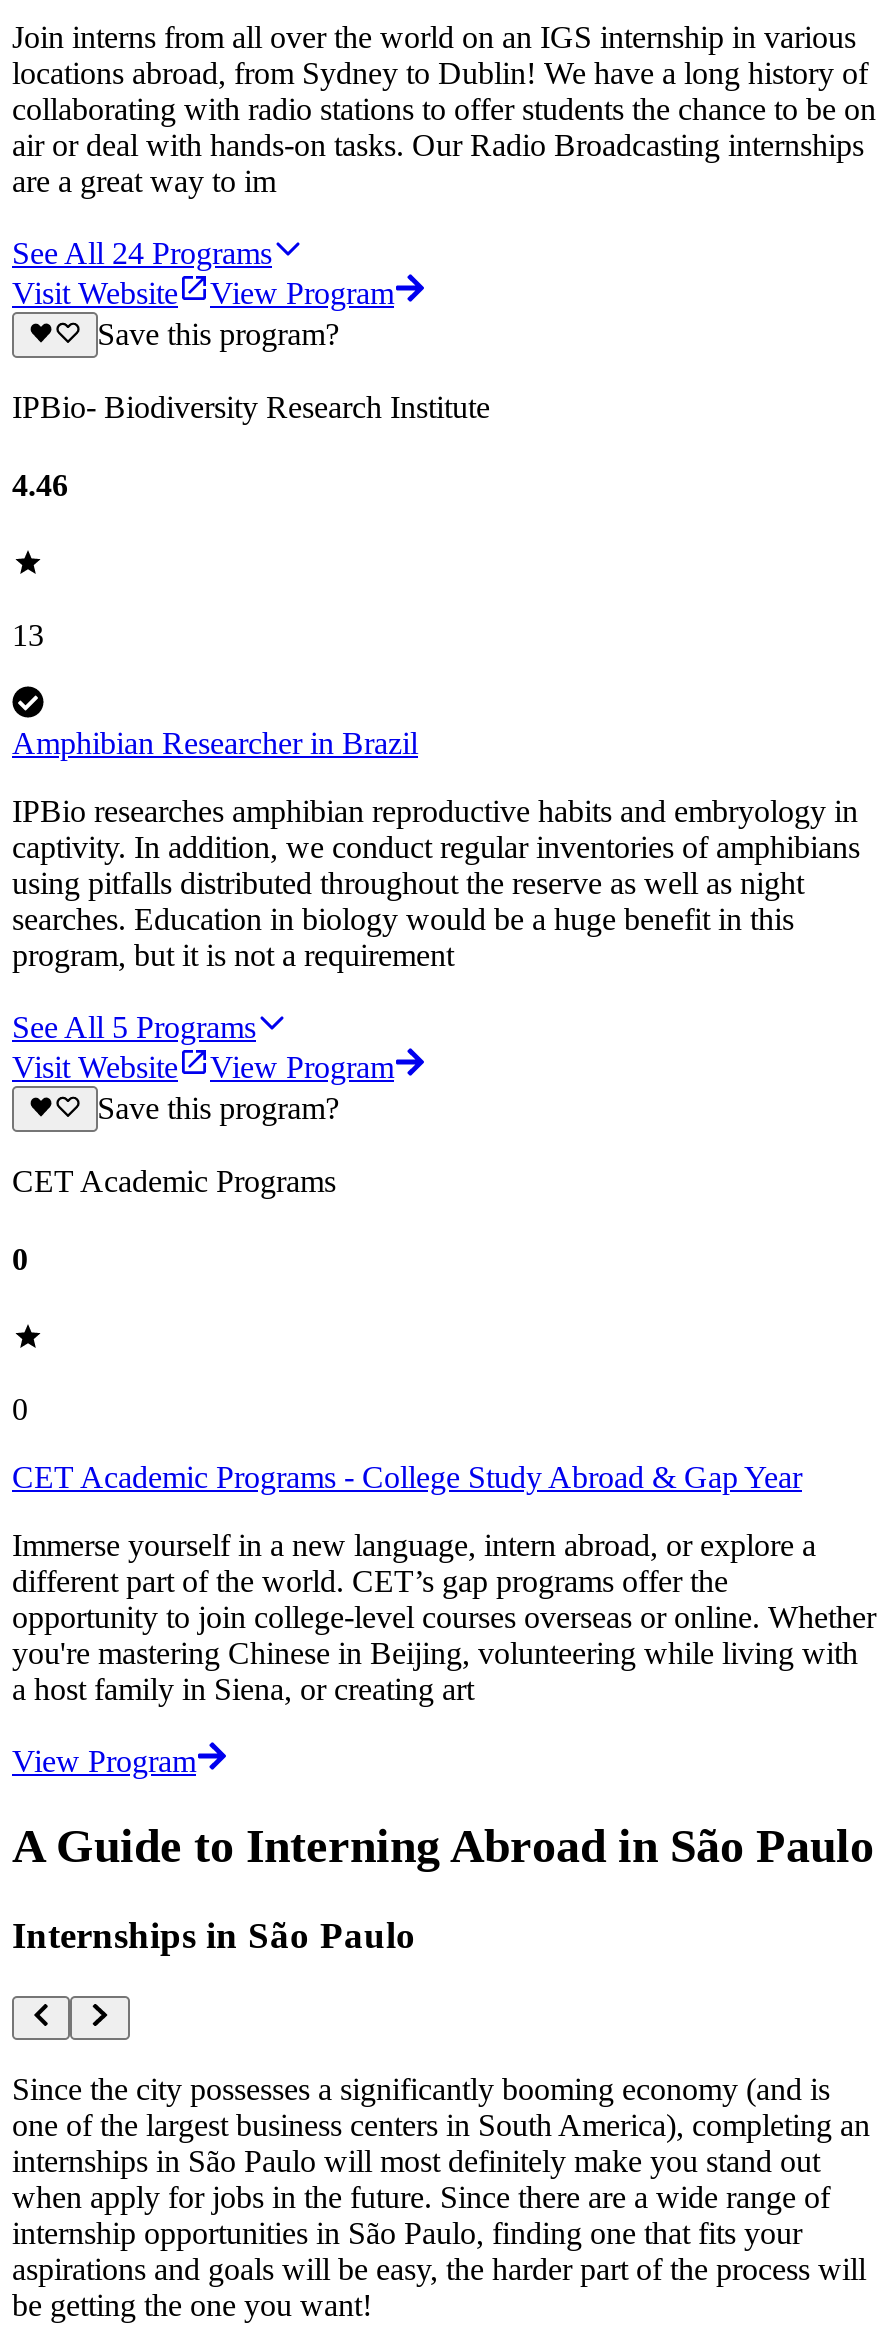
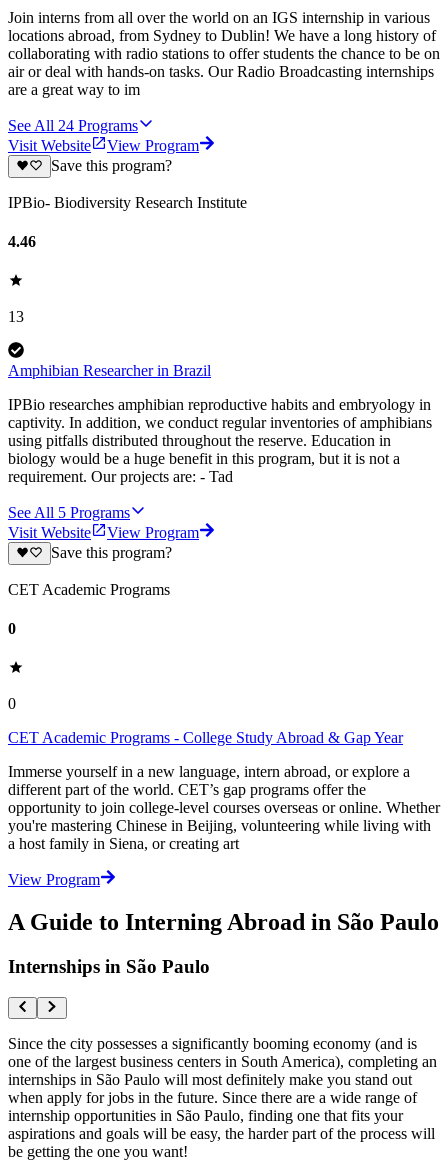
- using pitfalls distributed throughout the reserve as well as night
- searches. Education in biology would be a huge benefit in this
- program, but it is not a requirement
+ using pitfalls distributed throughout the reserve. Education in
+ biology would be a huge benefit in this program, but it is not a
+ requirement. Our projects are: - Tad
